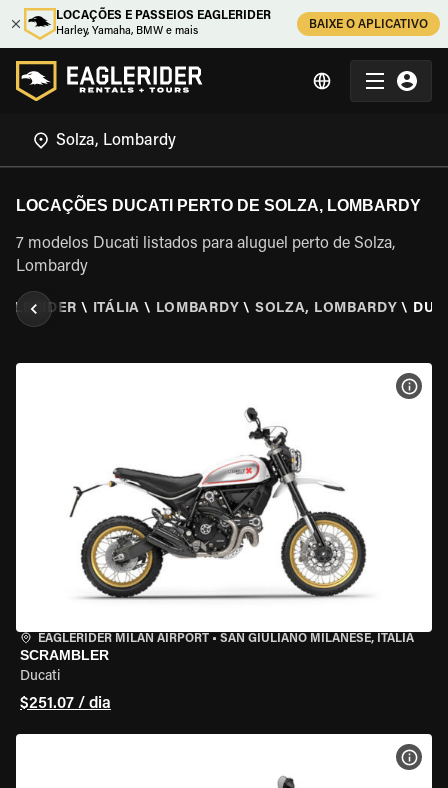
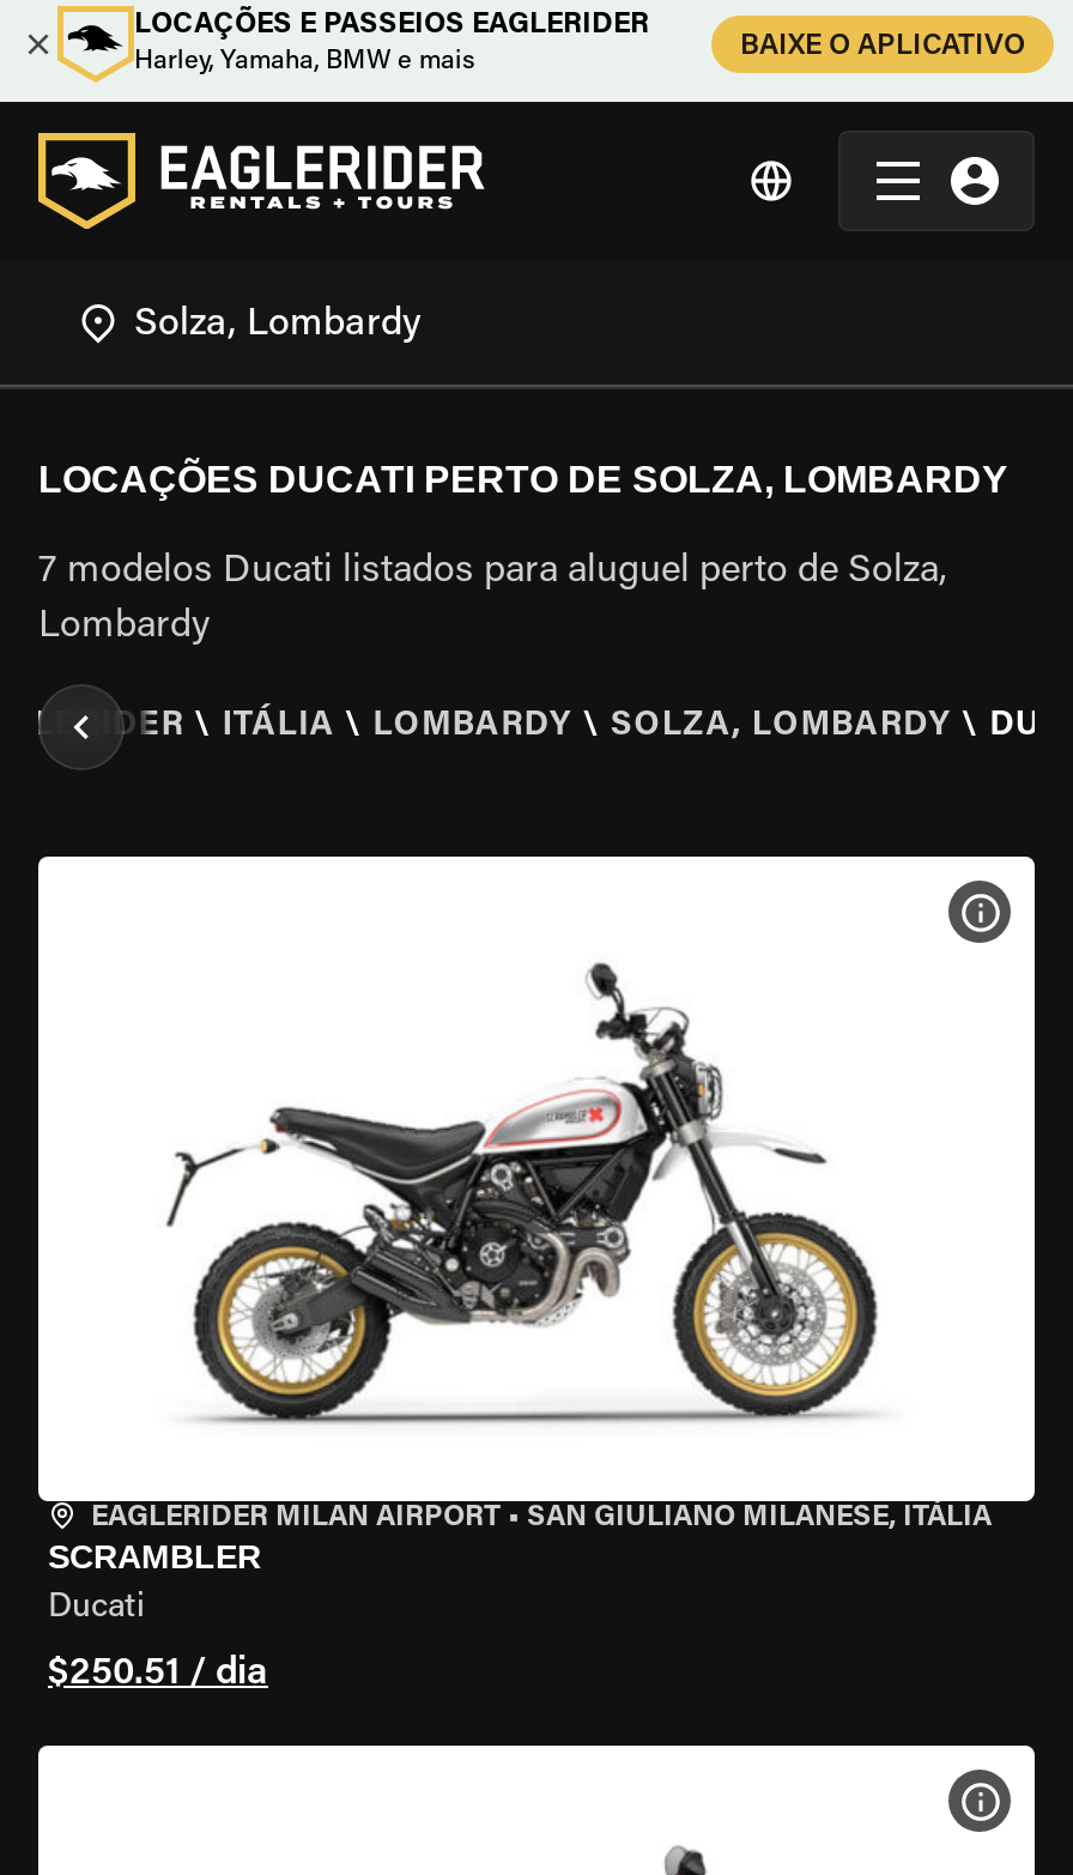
- $251.07 / dia
+ $250.51 / dia
